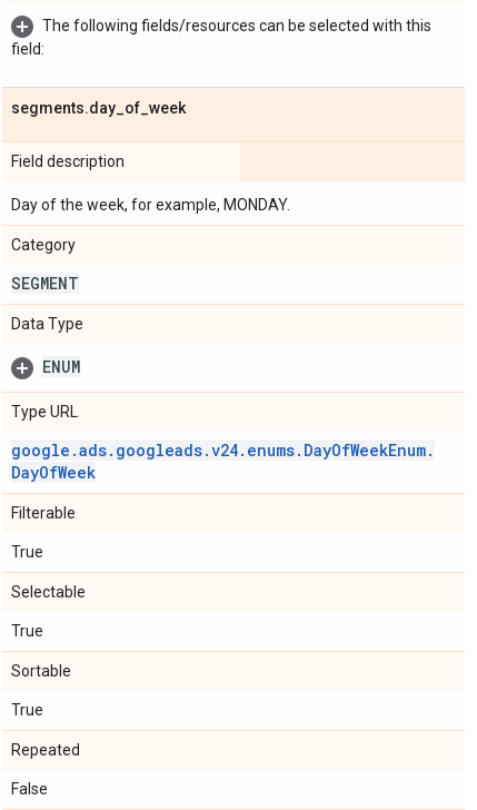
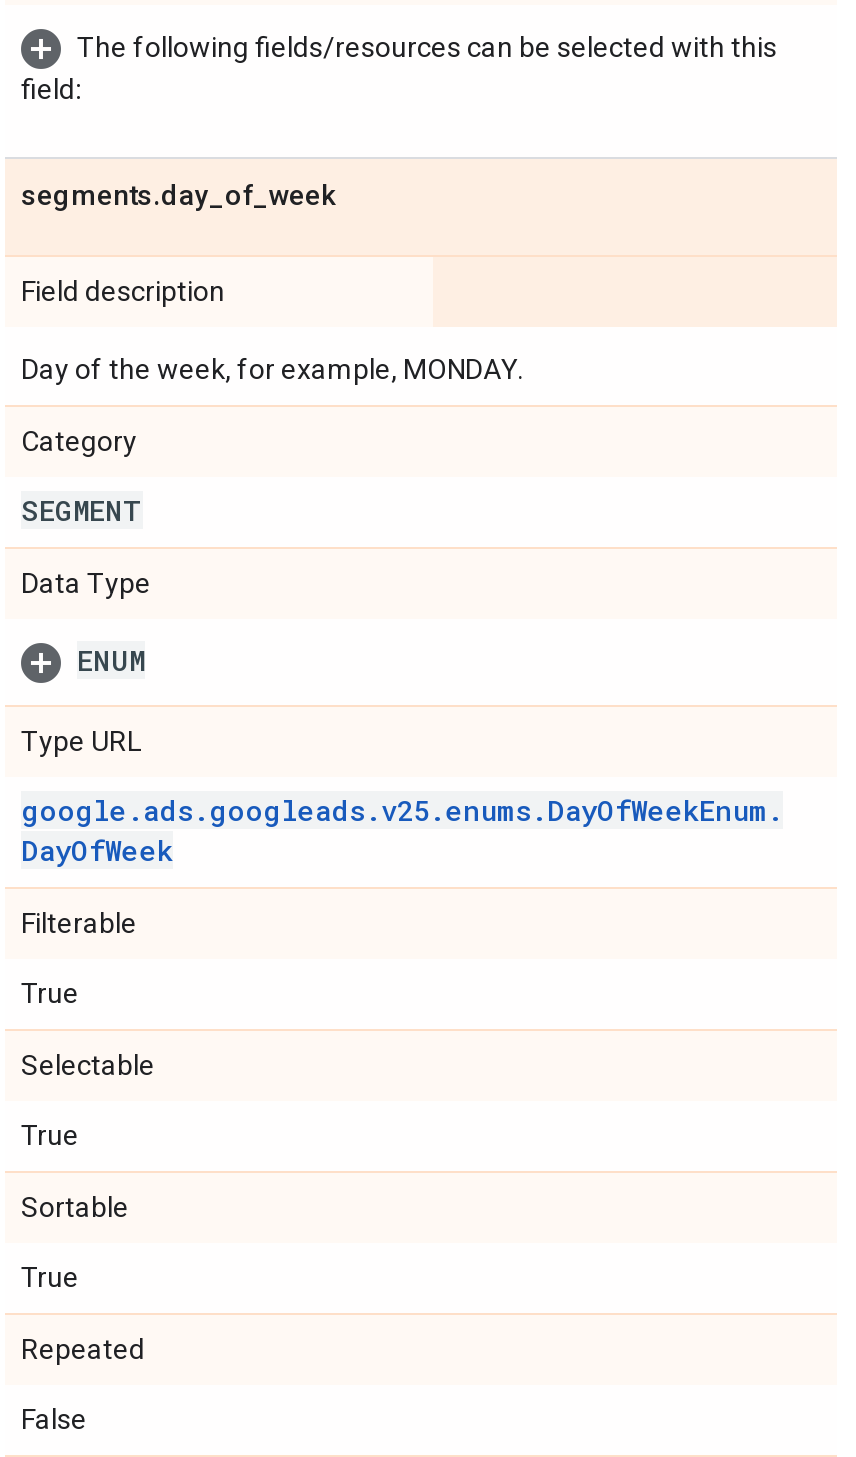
- google. ads. googleads.v24.enums. DayOfWeekEnum.
+ google. ads. googleads.v25.enums. DayOfWeekEnum.
